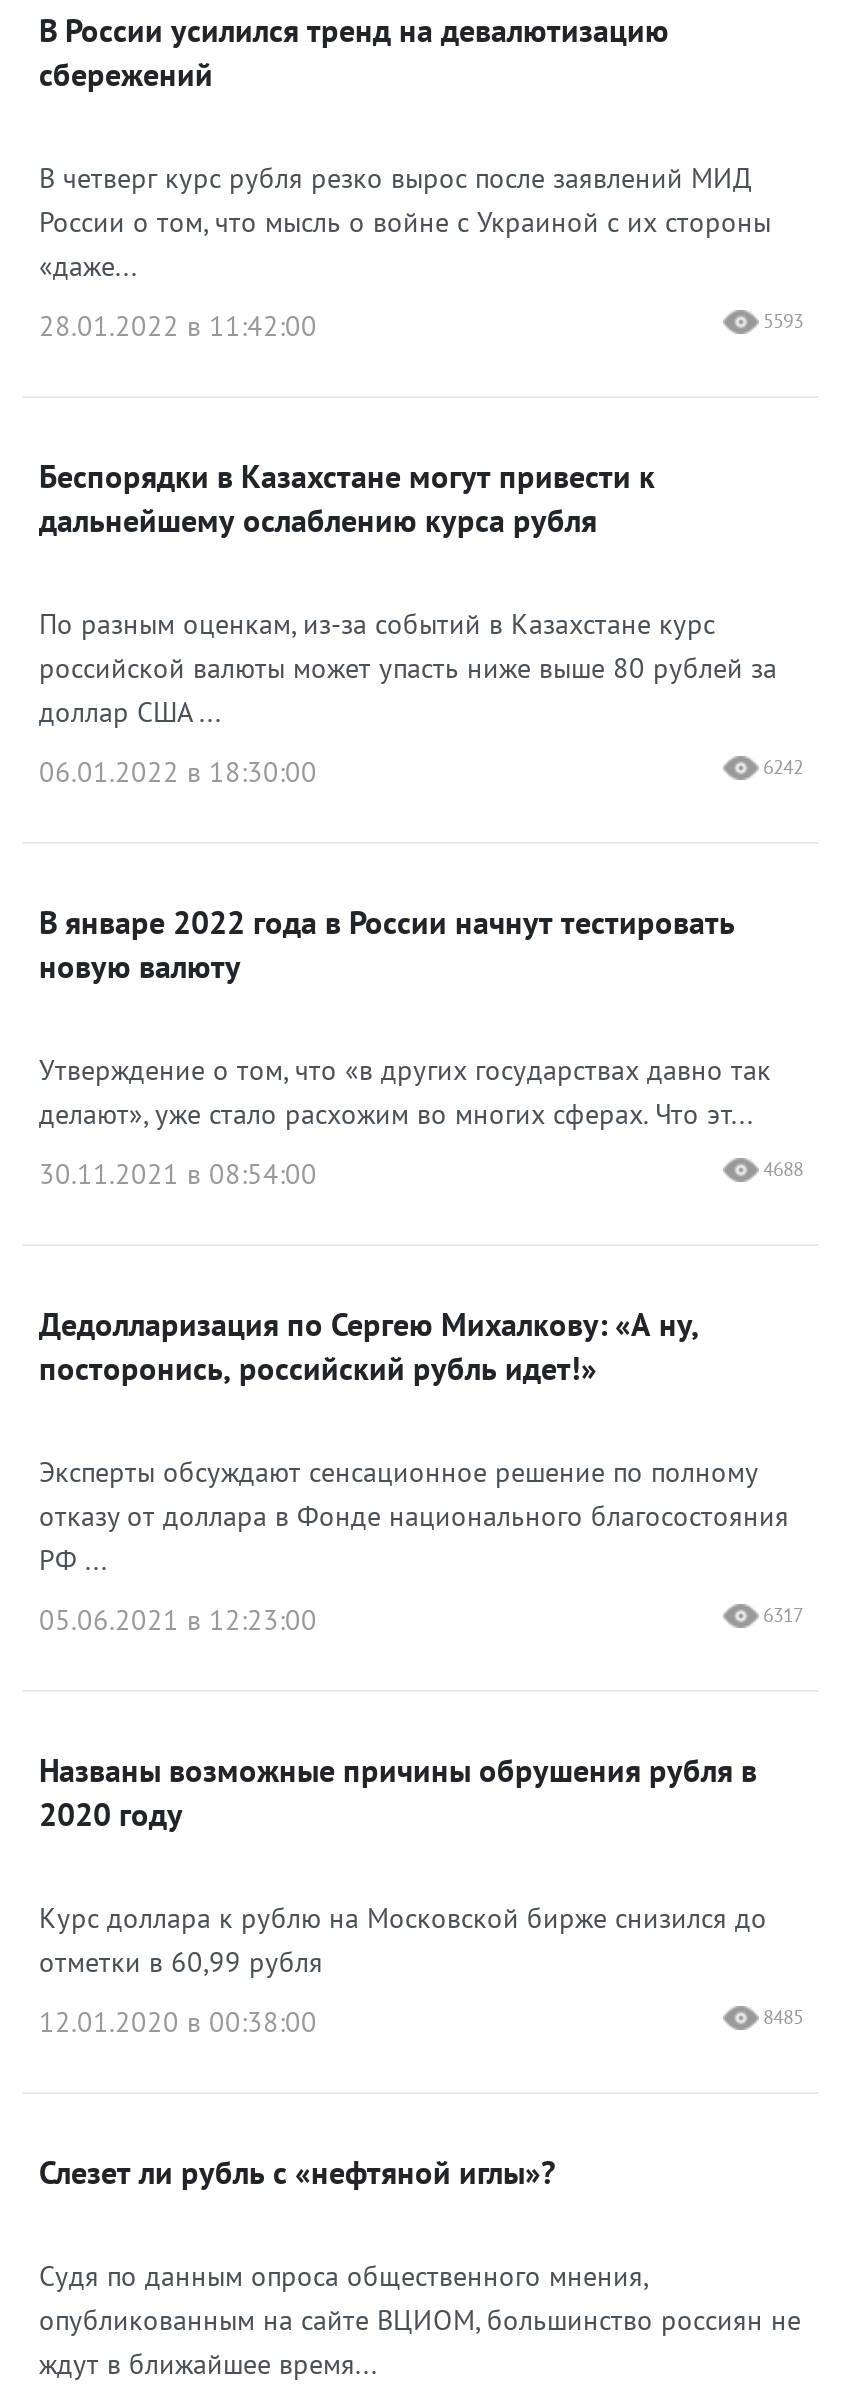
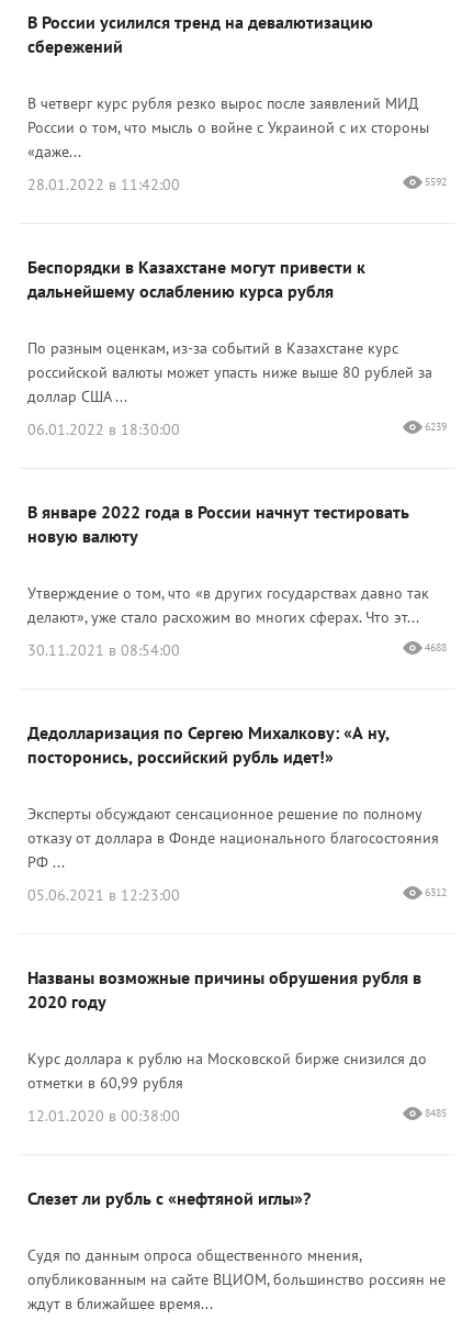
- 5593
+ 5592

- 6242
+ 6239

- 6317
+ 6312
